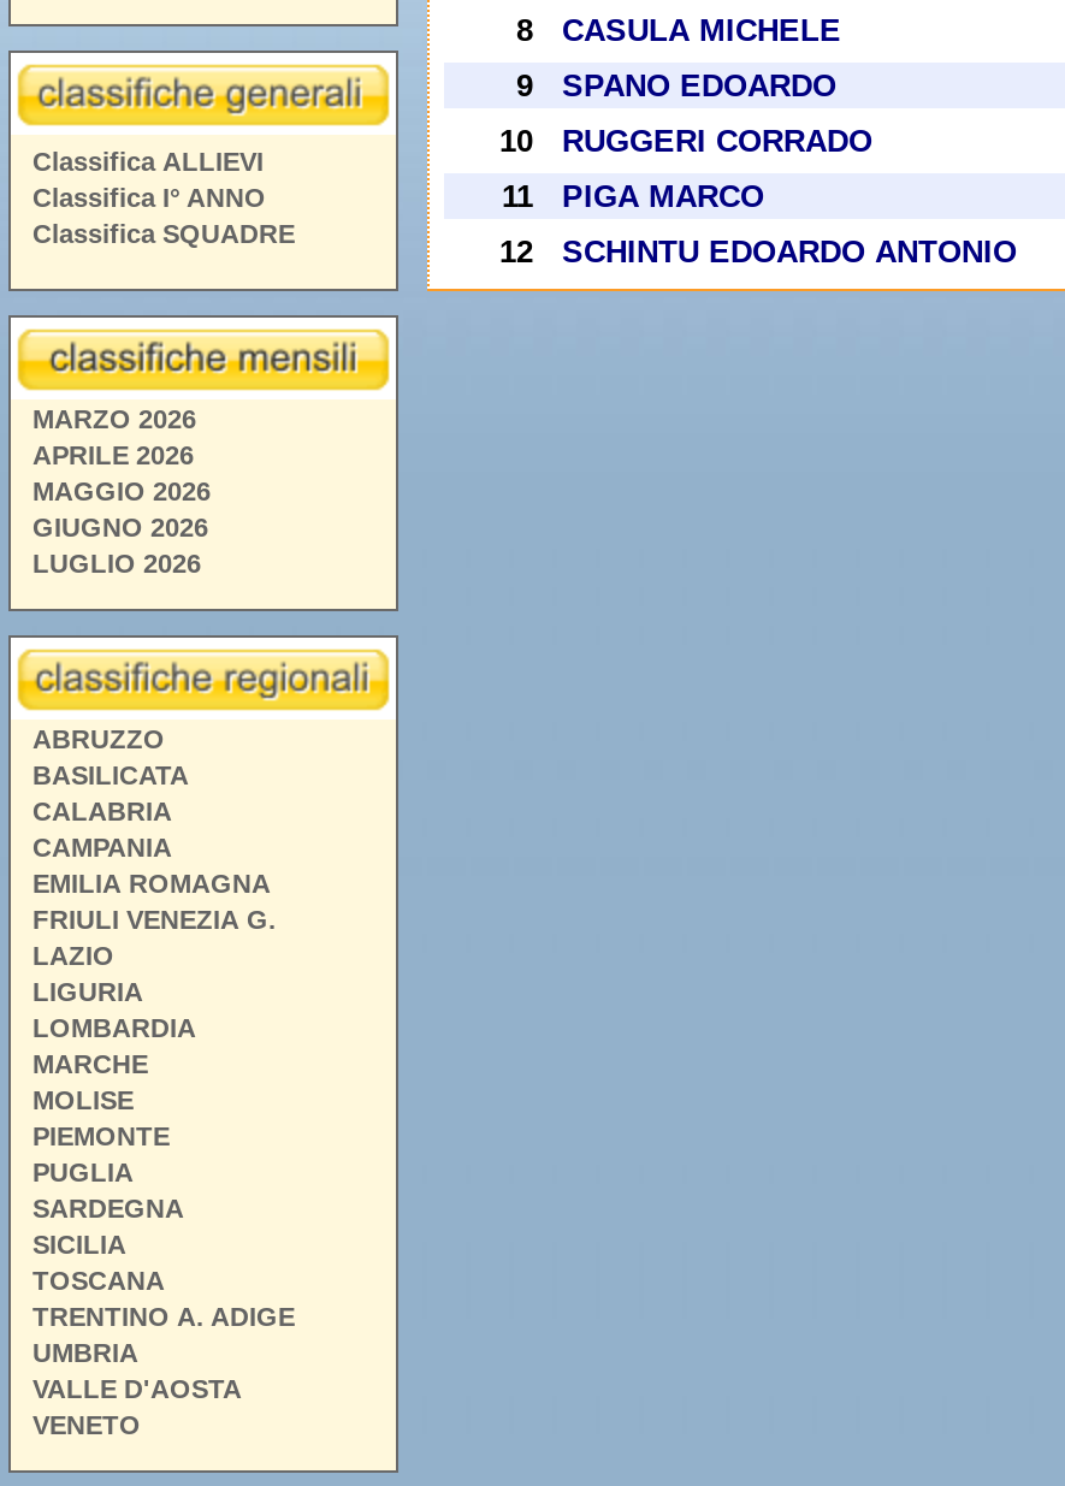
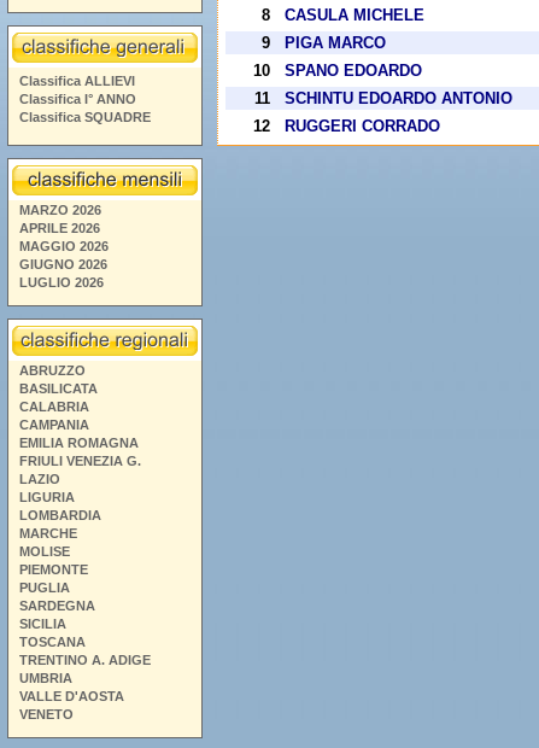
- 9 SPANO EDOARDO
+ 9 PIGA MARCO

- 10 RUGGERI CORRADO
+ 10 SPANO EDOARDO

- 11 PIGA MARCO
+ 11 SCHINTU EDOARDO ANTONIO

- 12 SCHINTU EDOARDO ANTONIO
+ 12 RUGGERI CORRADO
